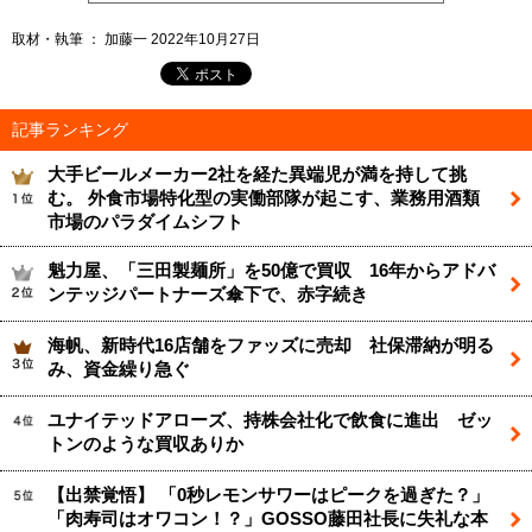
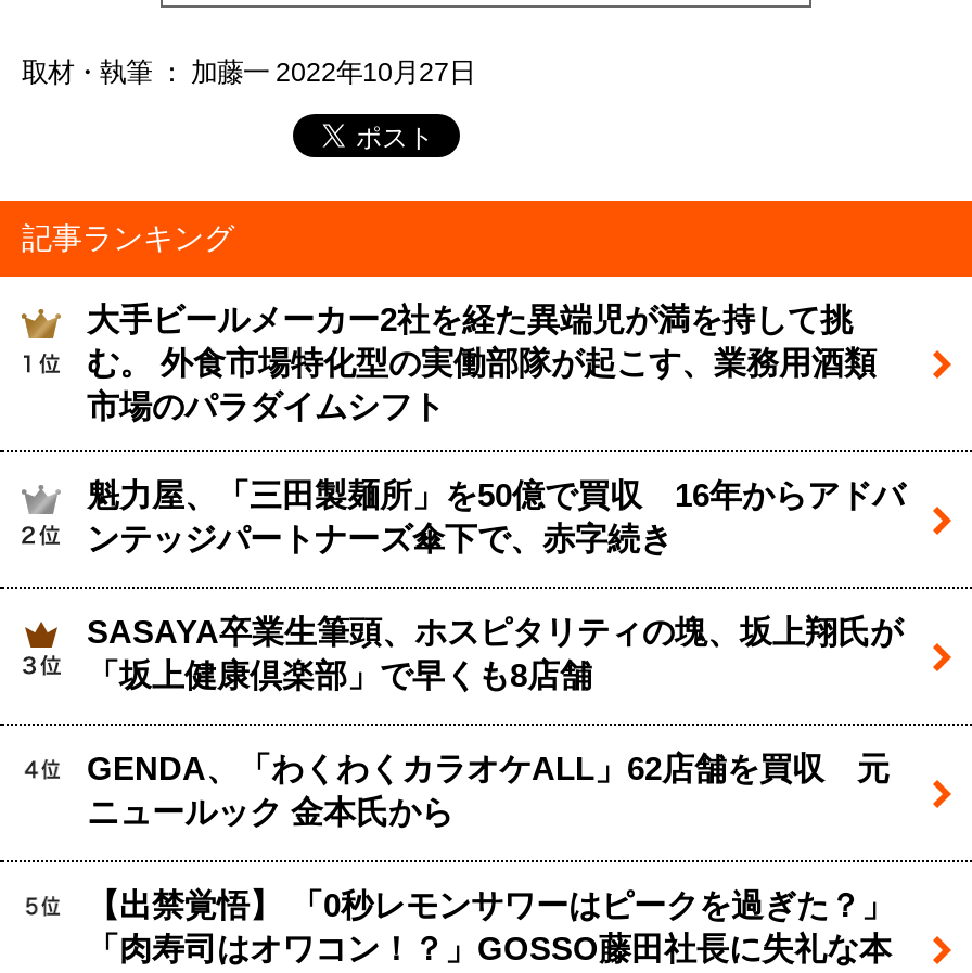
- 海帆、新時代16店舗をファッズに売却 社保滞納が明る
- み、資金繰り急ぐ
+ SASAYA卒業生筆頭、ホスピタリティの塊、坂上翔氏が
+ 「坂上健康倶楽部」で早くも8店舗

- ユナイテッドアローズ、持株会社化で飲食に進出 ゼッ
- トンのような買収ありか
+ GENDA、「わくわくカラオケALL」62店舗を買収 元
+ ニュールック 金本氏から
